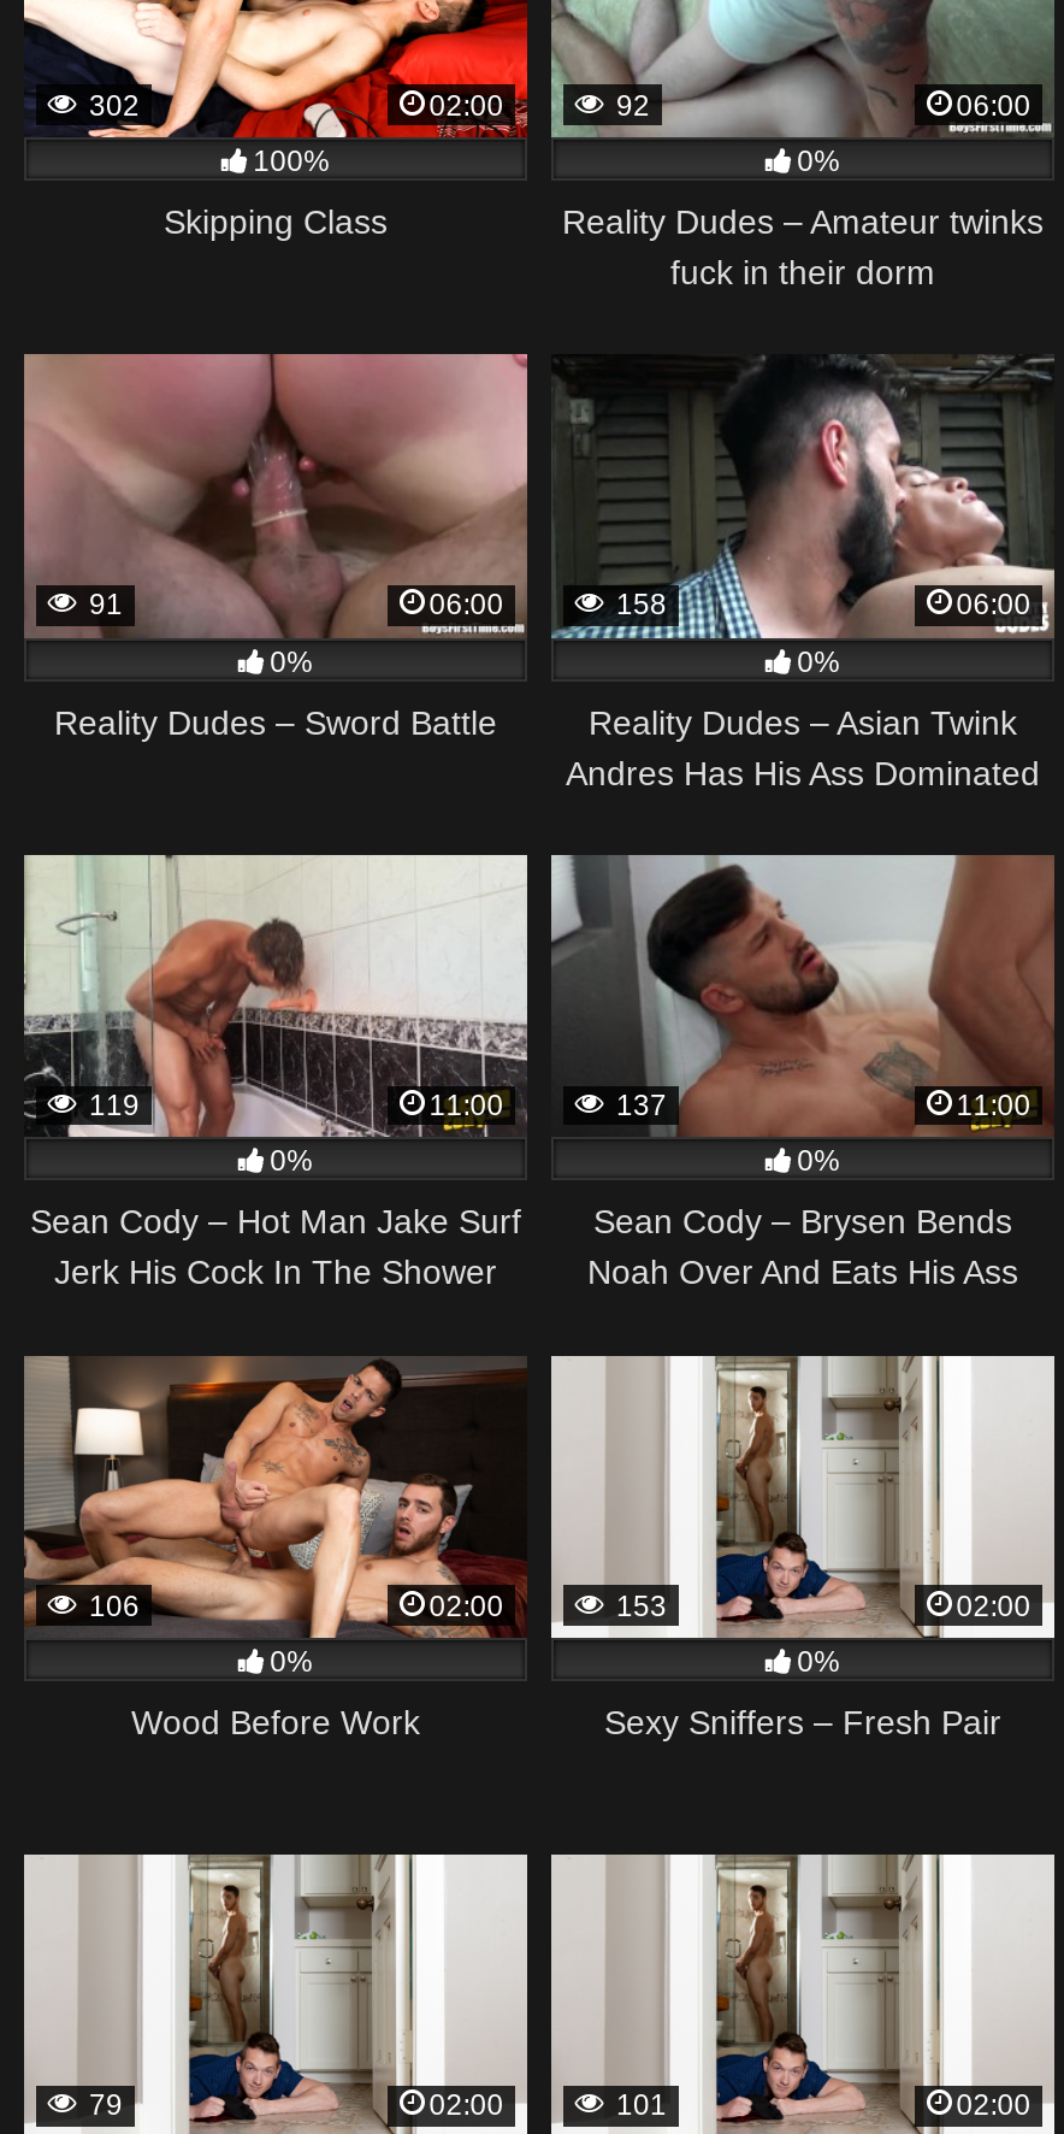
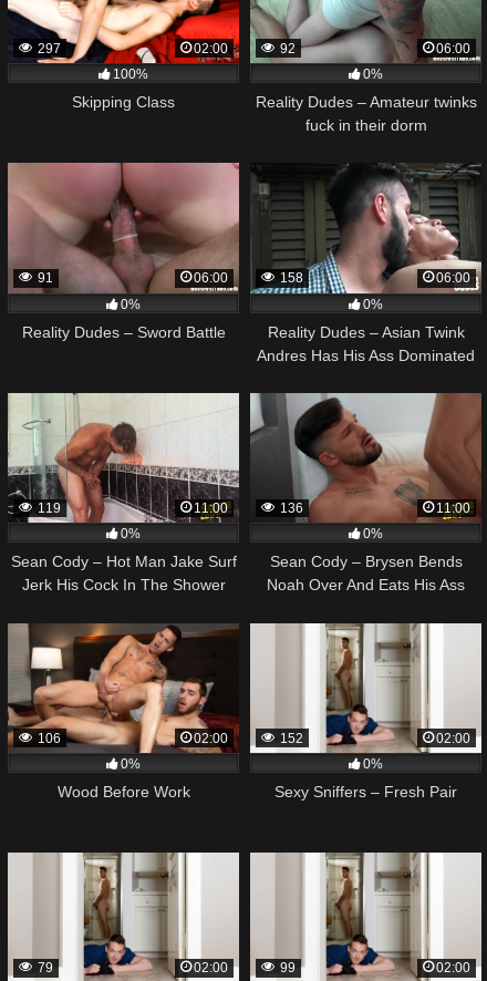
- 302
+ 297

- 137
+ 136

- 153
+ 152

- 101
+ 99
